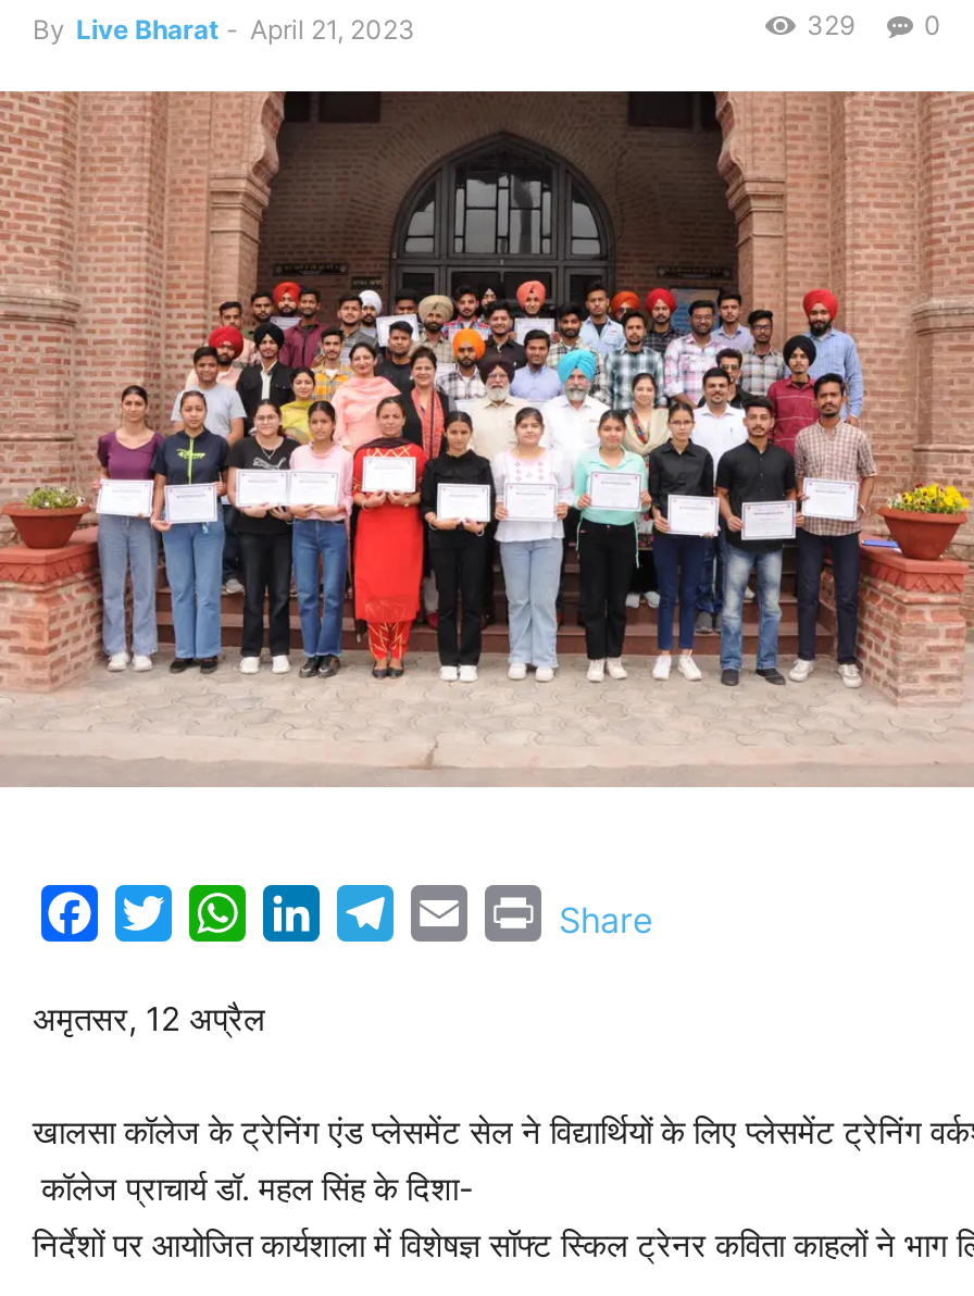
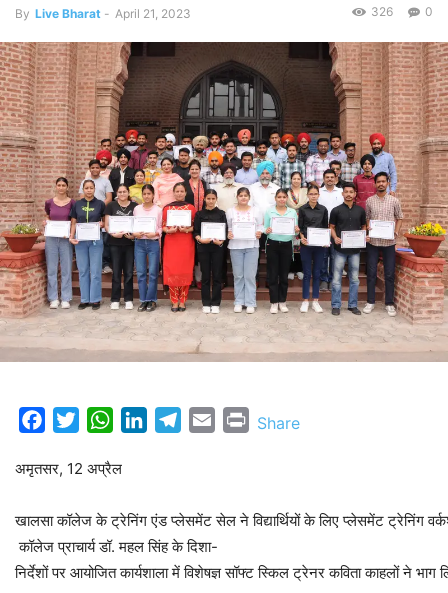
- 329
+ 326
